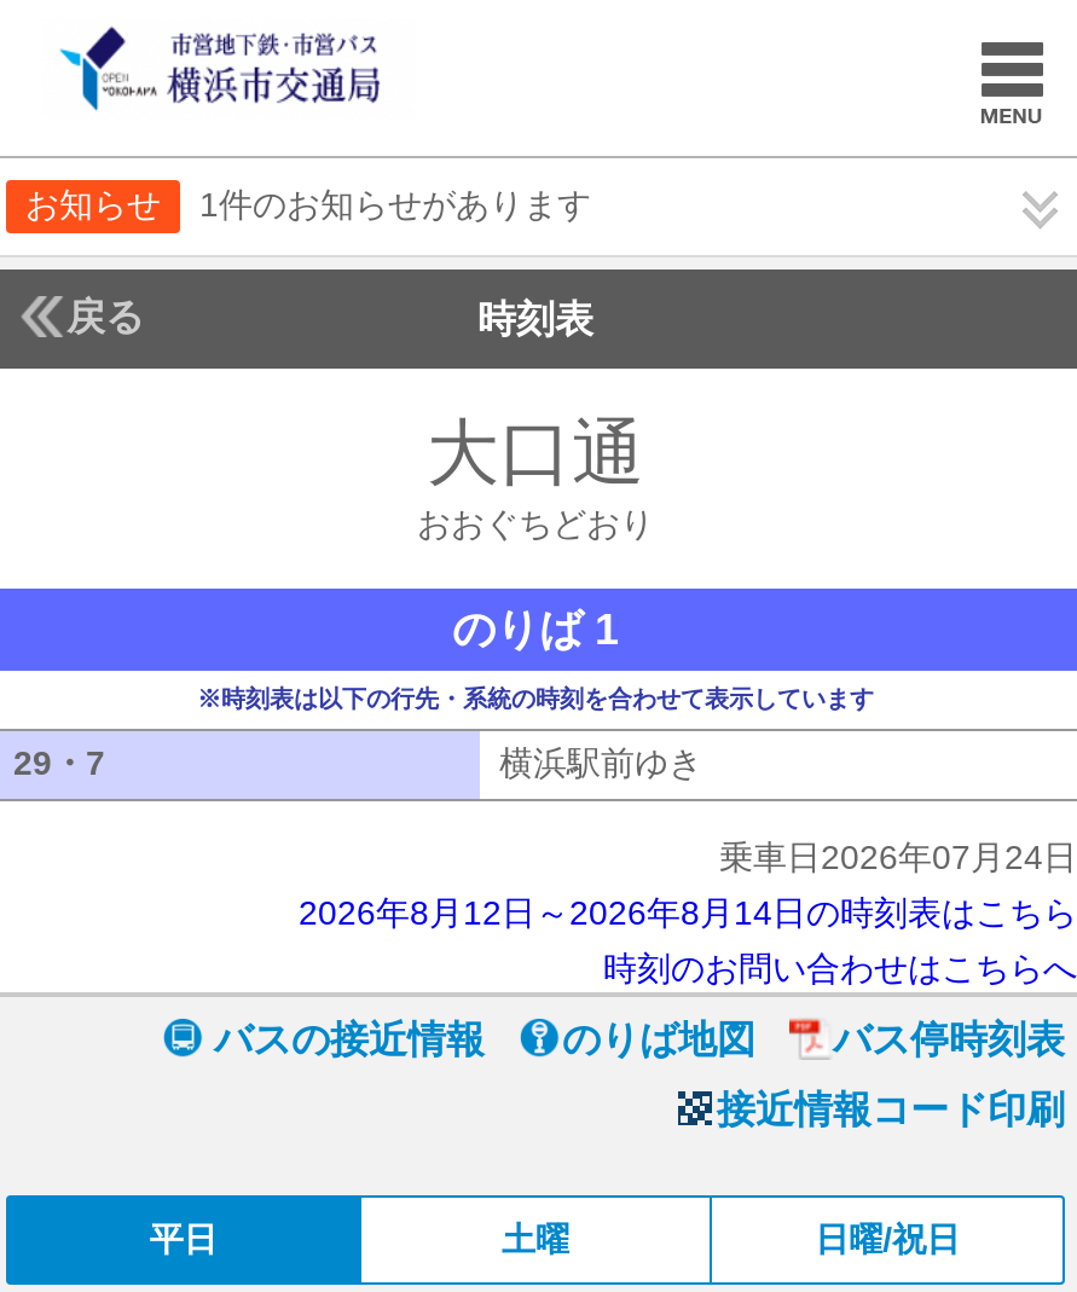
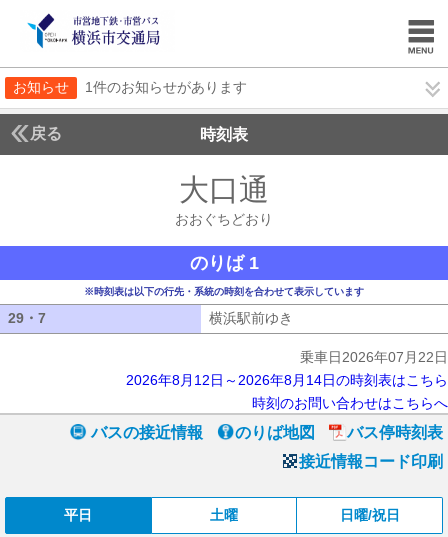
- 乗車日2026年07月24日
+ 乗車日2026年07月22日
